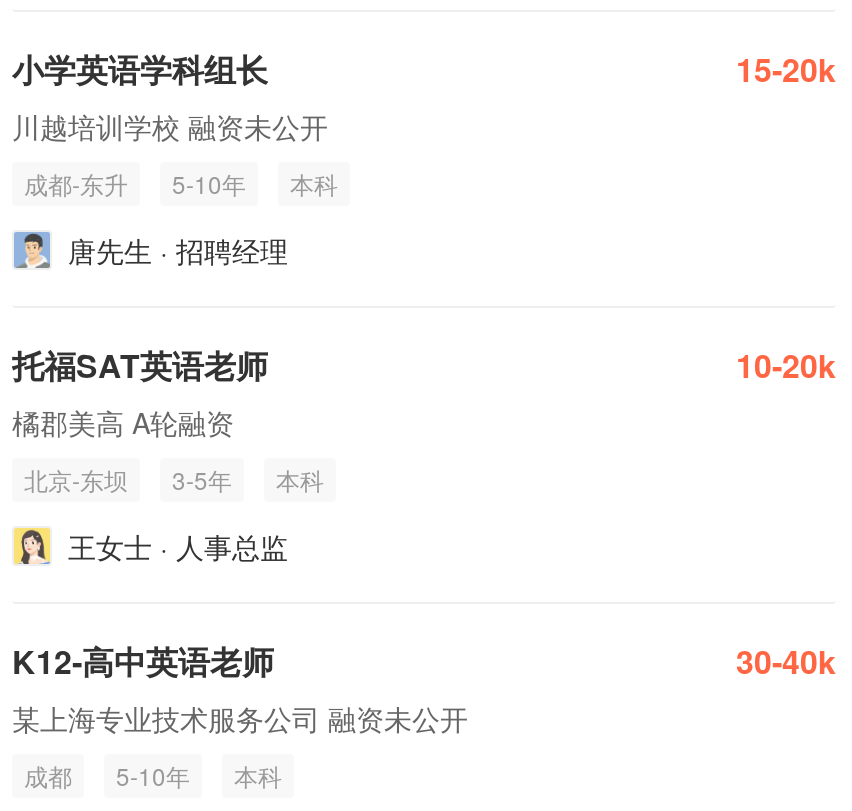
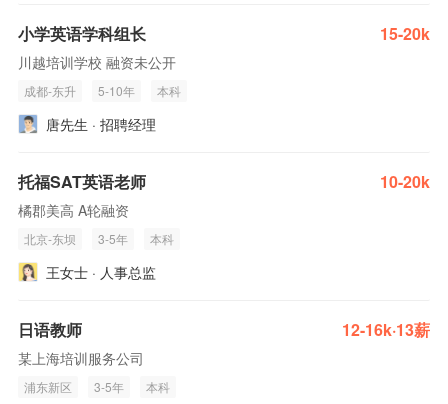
- K12-高中英语老师
- 30-40k
- 某上海专业技术服务公司 融资未公开
+ 日语教师
+ 12-16k·13薪
+ 某上海培训服务公司

- 成都
- 5-10年
+ 浦东新区
+ 3-5年
